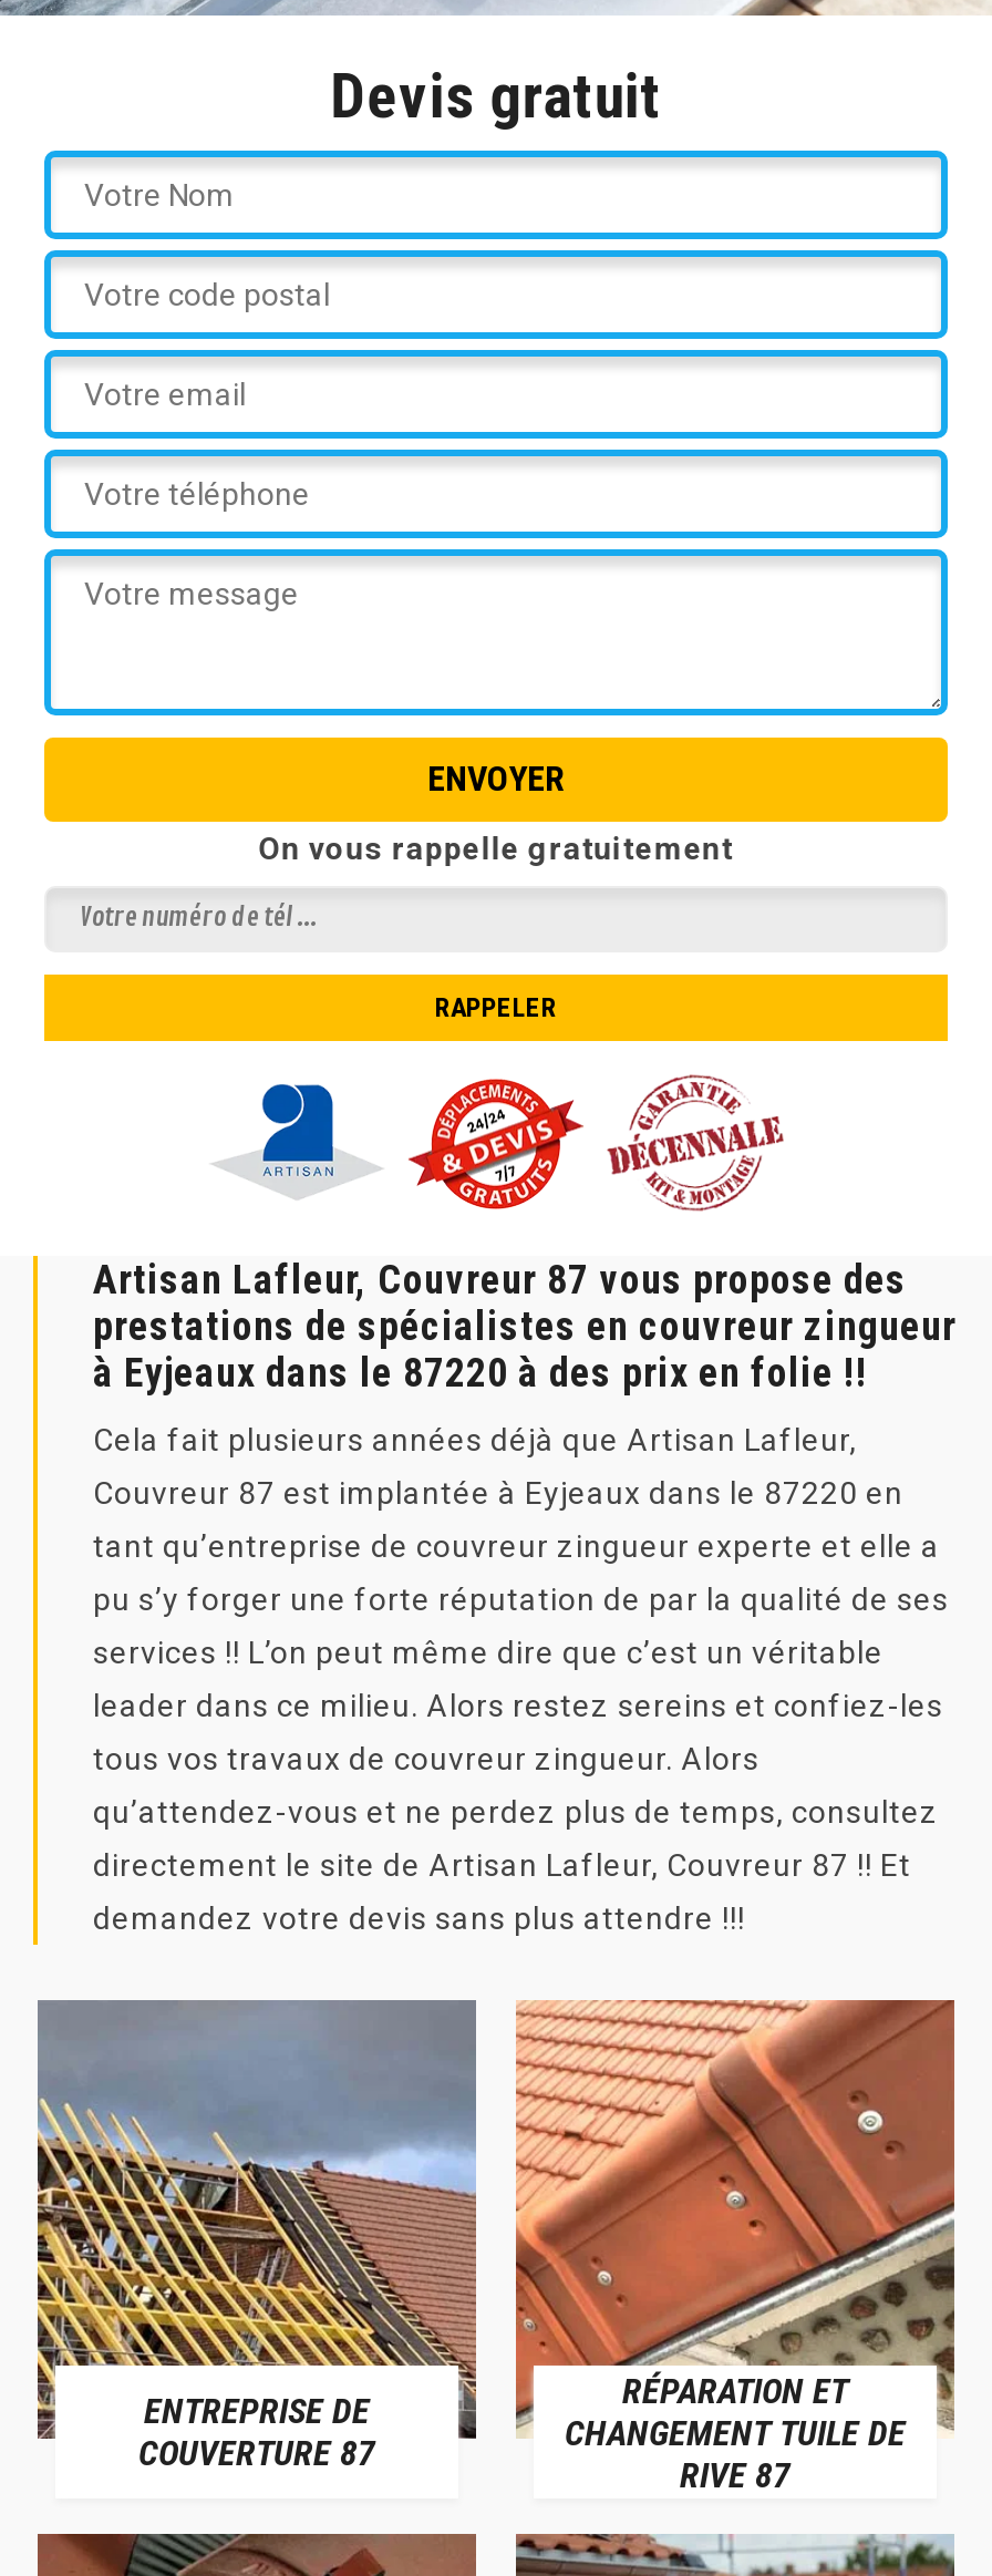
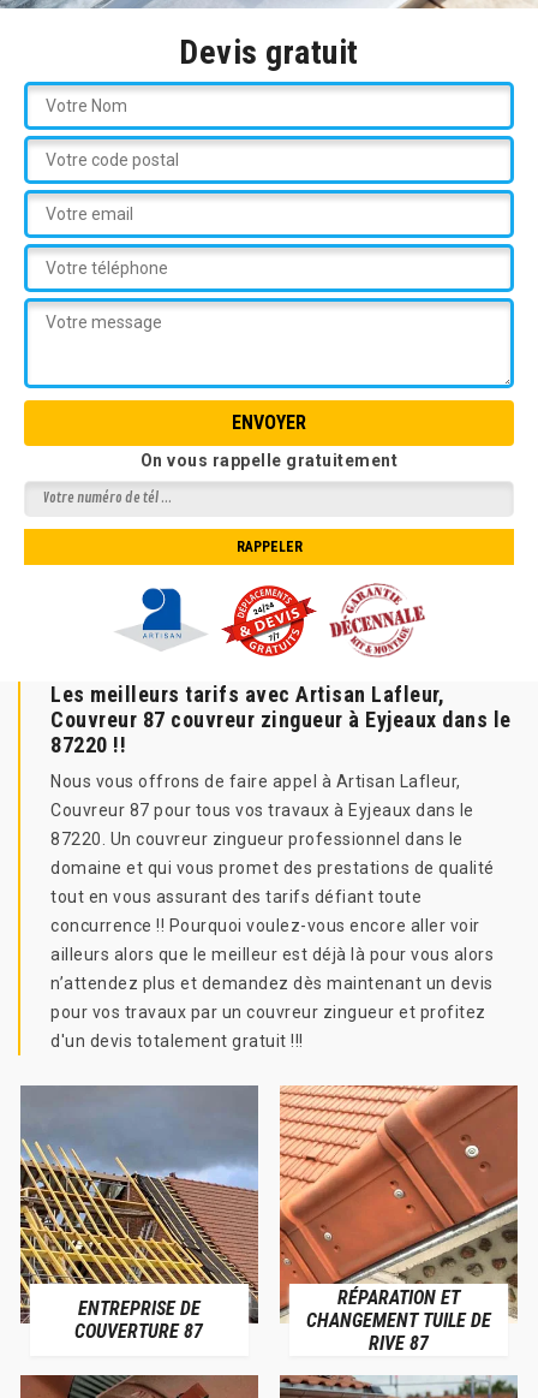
- Artisan Lafleur, Couvreur 87 vous propose des
- prestations de spécialistes en couvreur zingueur
- à Eyjeaux dans le 87220 à des prix en folie !!
+ Les meilleurs tarifs avec Artisan Lafleur,
+ Couvreur 87 couvreur zingueur à Eyjeaux dans le
+ 87220 !!

- Cela fait plusieurs années déjà que Artisan Lafleur,
+ Nous vous offrons de faire appel à Artisan Lafleur,

- Couvreur 87 est implantée à Eyjeaux dans le 87220 en
+ Couvreur 87 pour tous vos travaux à Eyjeaux dans le

- tant qu’entreprise de couvreur zingueur experte et elle a
+ 87220. Un couvreur zingueur professionnel dans le

- pu s’y forger une forte réputation de par la qualité de ses
+ domaine et qui vous promet des prestations de qualité

- services !! L’on peut même dire que c’est un véritable
+ tout en vous assurant des tarifs défiant toute

- leader dans ce milieu. Alors restez sereins et confiez-les
+ concurrence !! Pourquoi voulez-vous encore aller voir

- tous vos travaux de couvreur zingueur. Alors
+ ailleurs alors que le meilleur est déjà là pour vous alors

- qu’attendez-vous et ne perdez plus de temps, consultez
+ n’attendez plus et demandez dès maintenant un devis

- directement le site de Artisan Lafleur, Couvreur 87 !! Et
+ pour vos travaux par un couvreur zingueur et profitez

- demandez votre devis sans plus attendre !!!
+ d'un devis totalement gratuit !!!
